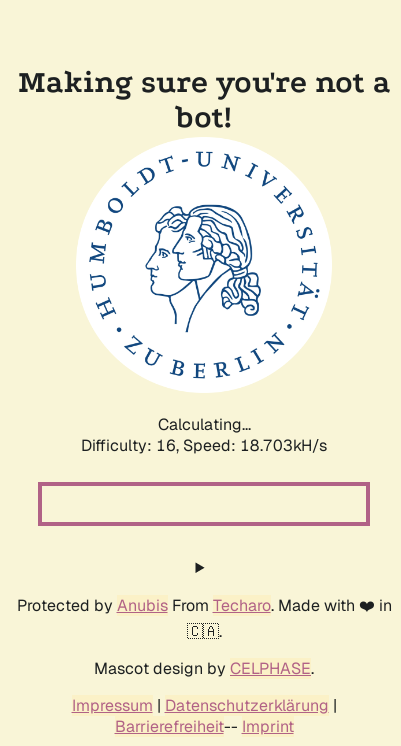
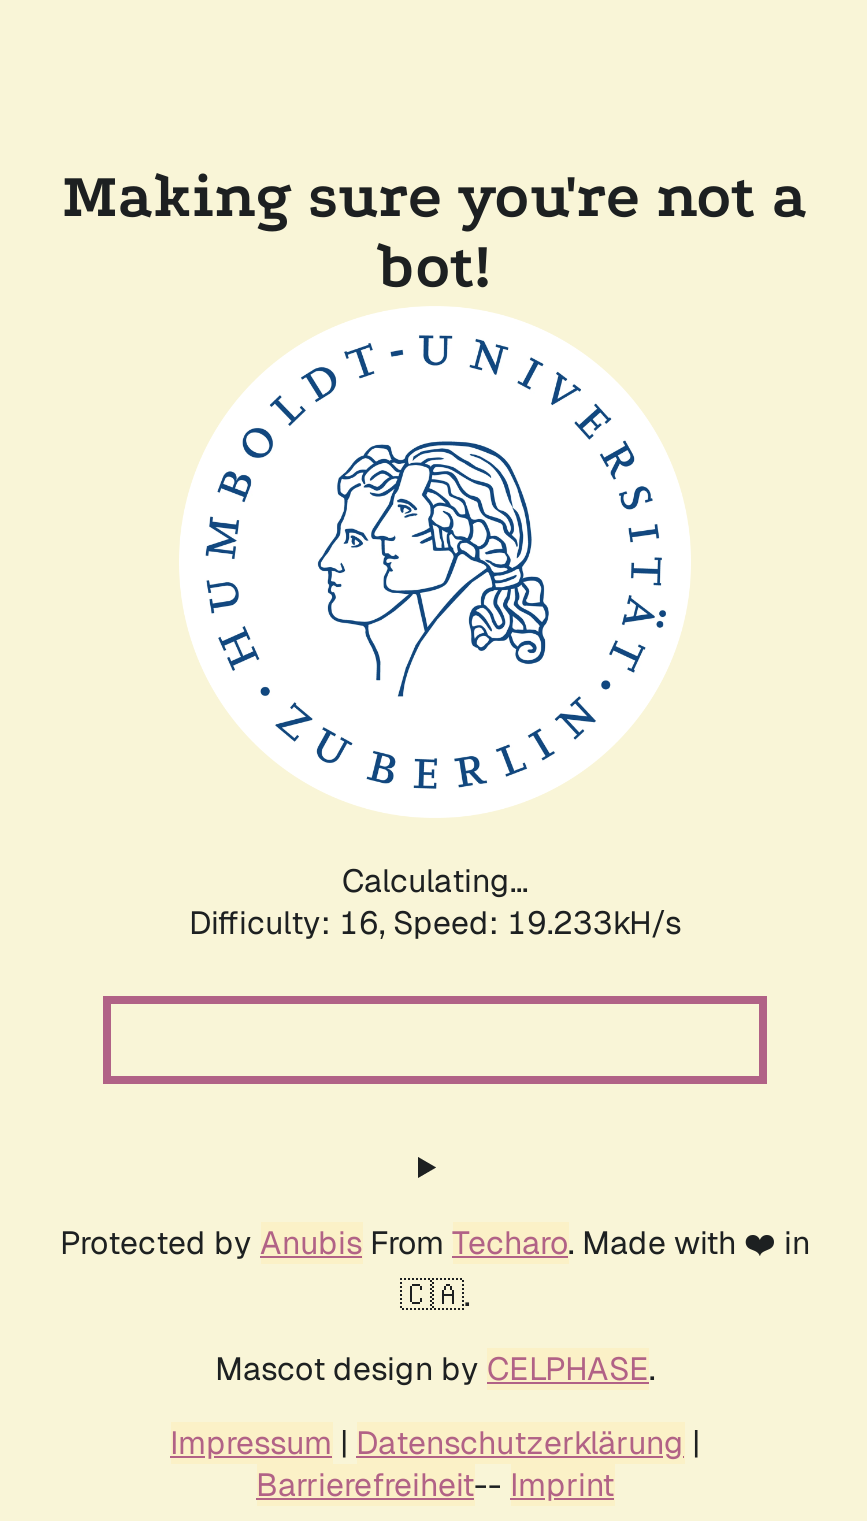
- Difficulty: 16, Speed: 18.703kH/s
+ Difficulty: 16, Speed: 19.233kH/s
